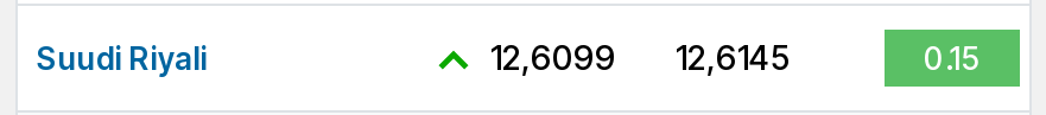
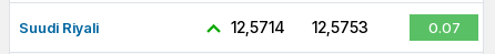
- 12,6099
+ 12,5714

- 12,6145
+ 12,5753

- 0.15
+ 0.07
